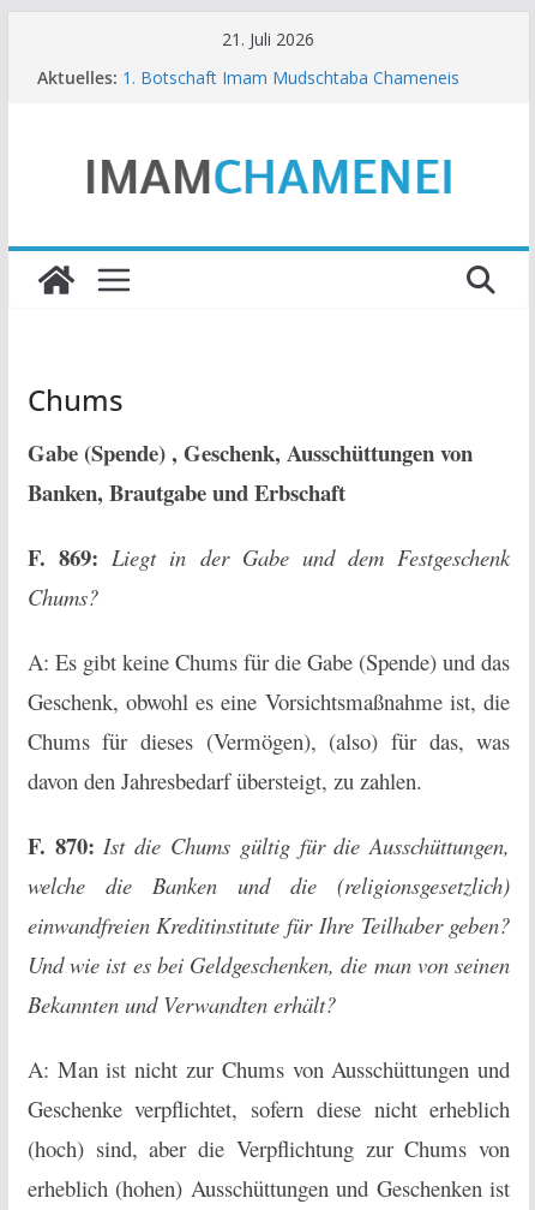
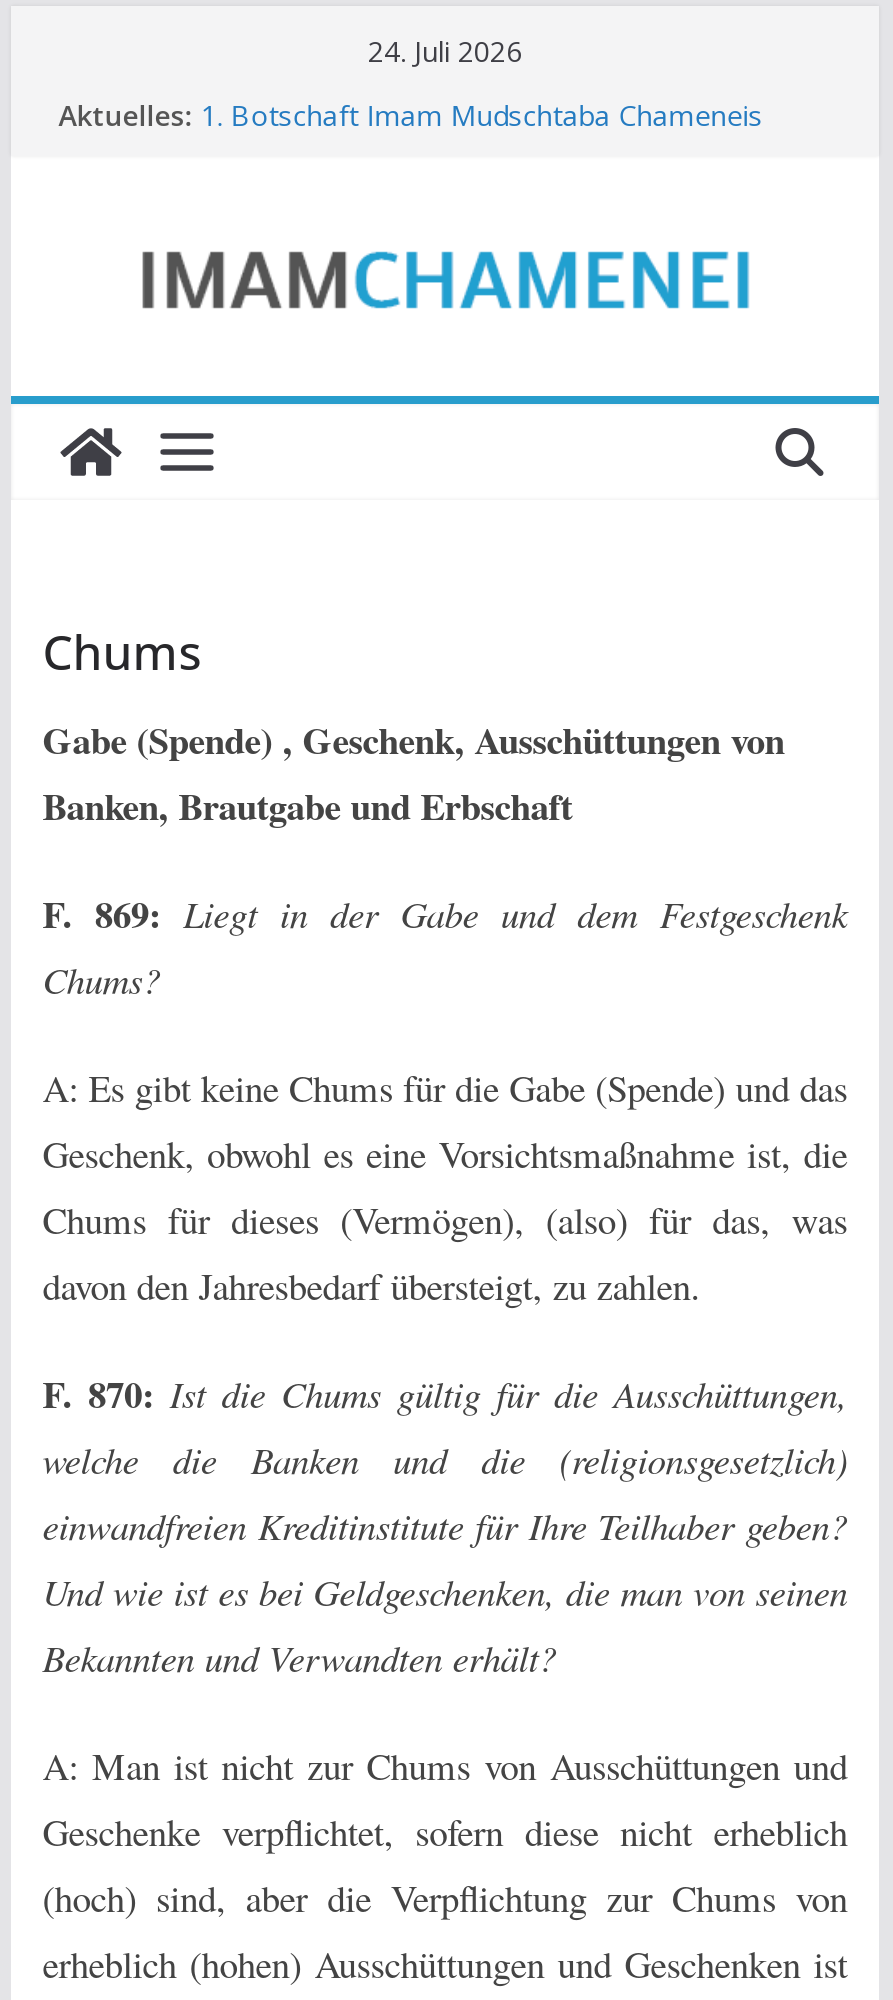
- 21. Juli 2026
+ 24. Juli 2026
